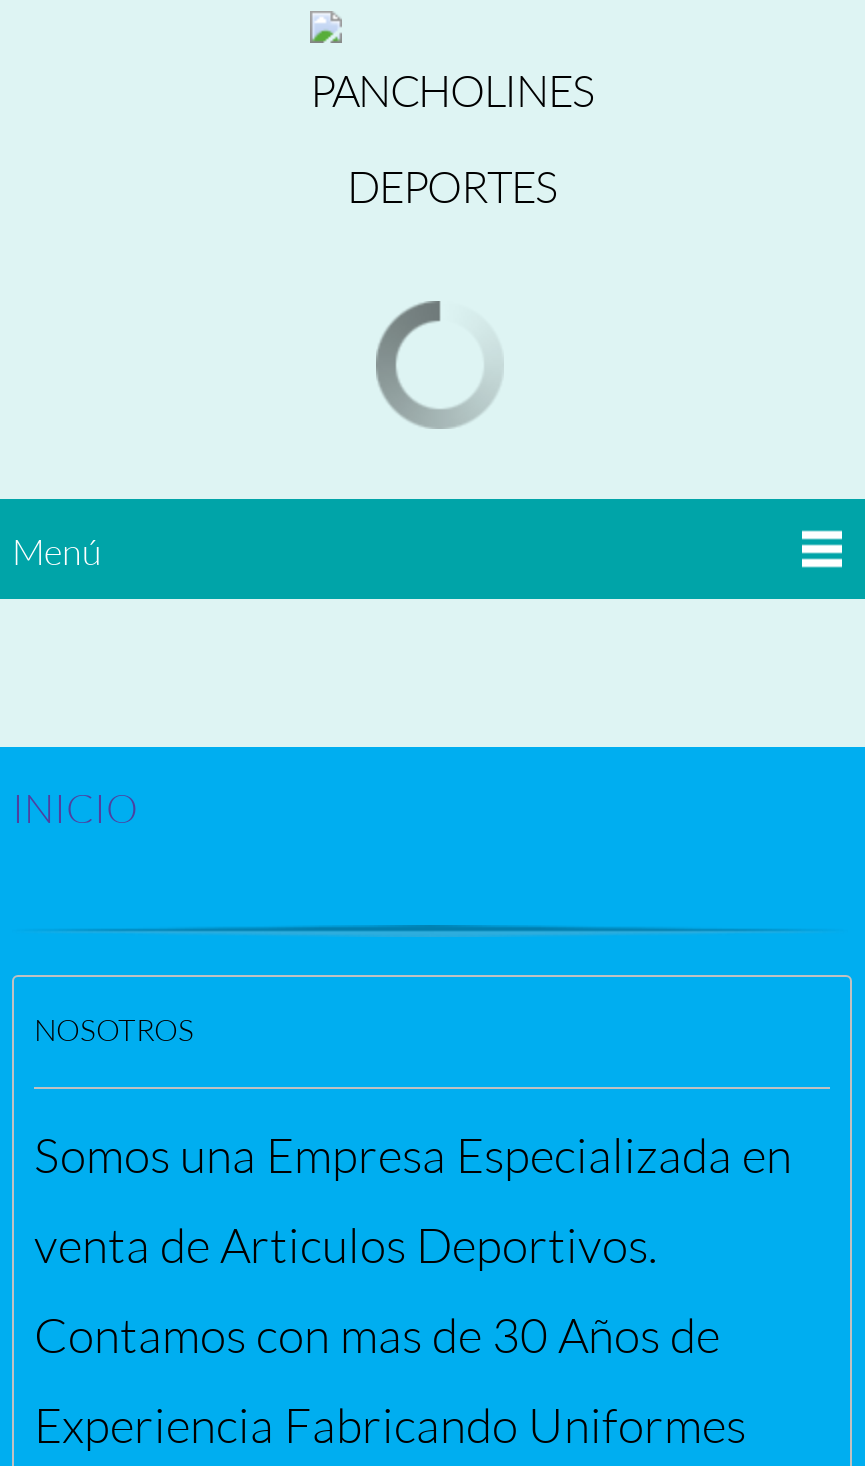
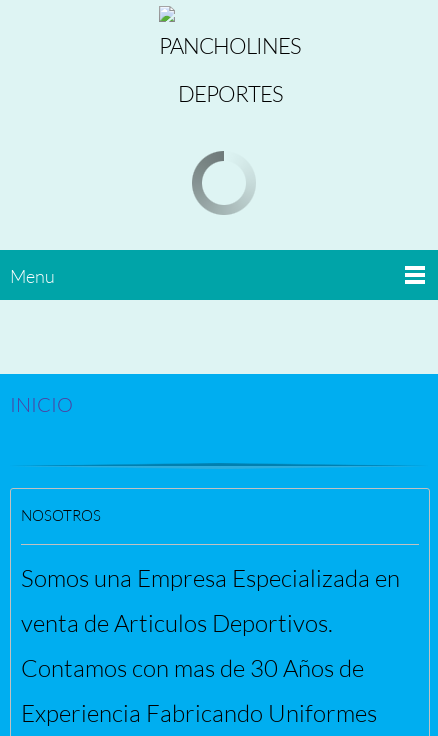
- Menú
+ Menu
